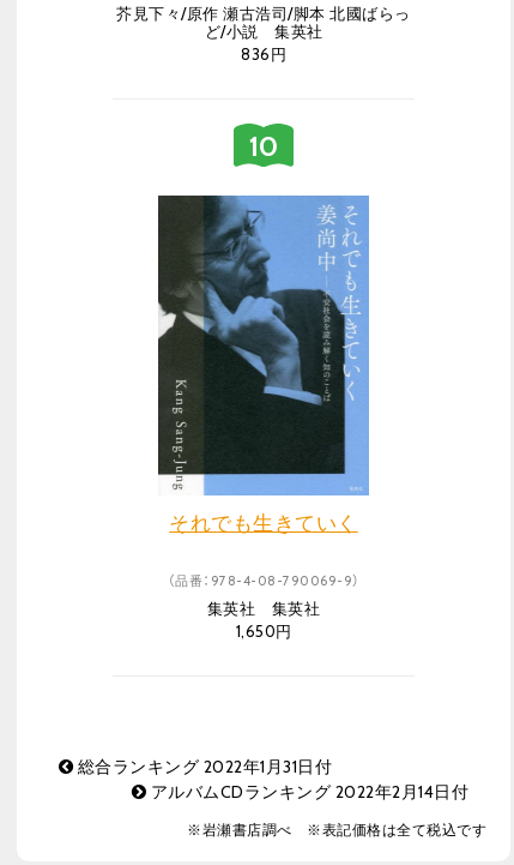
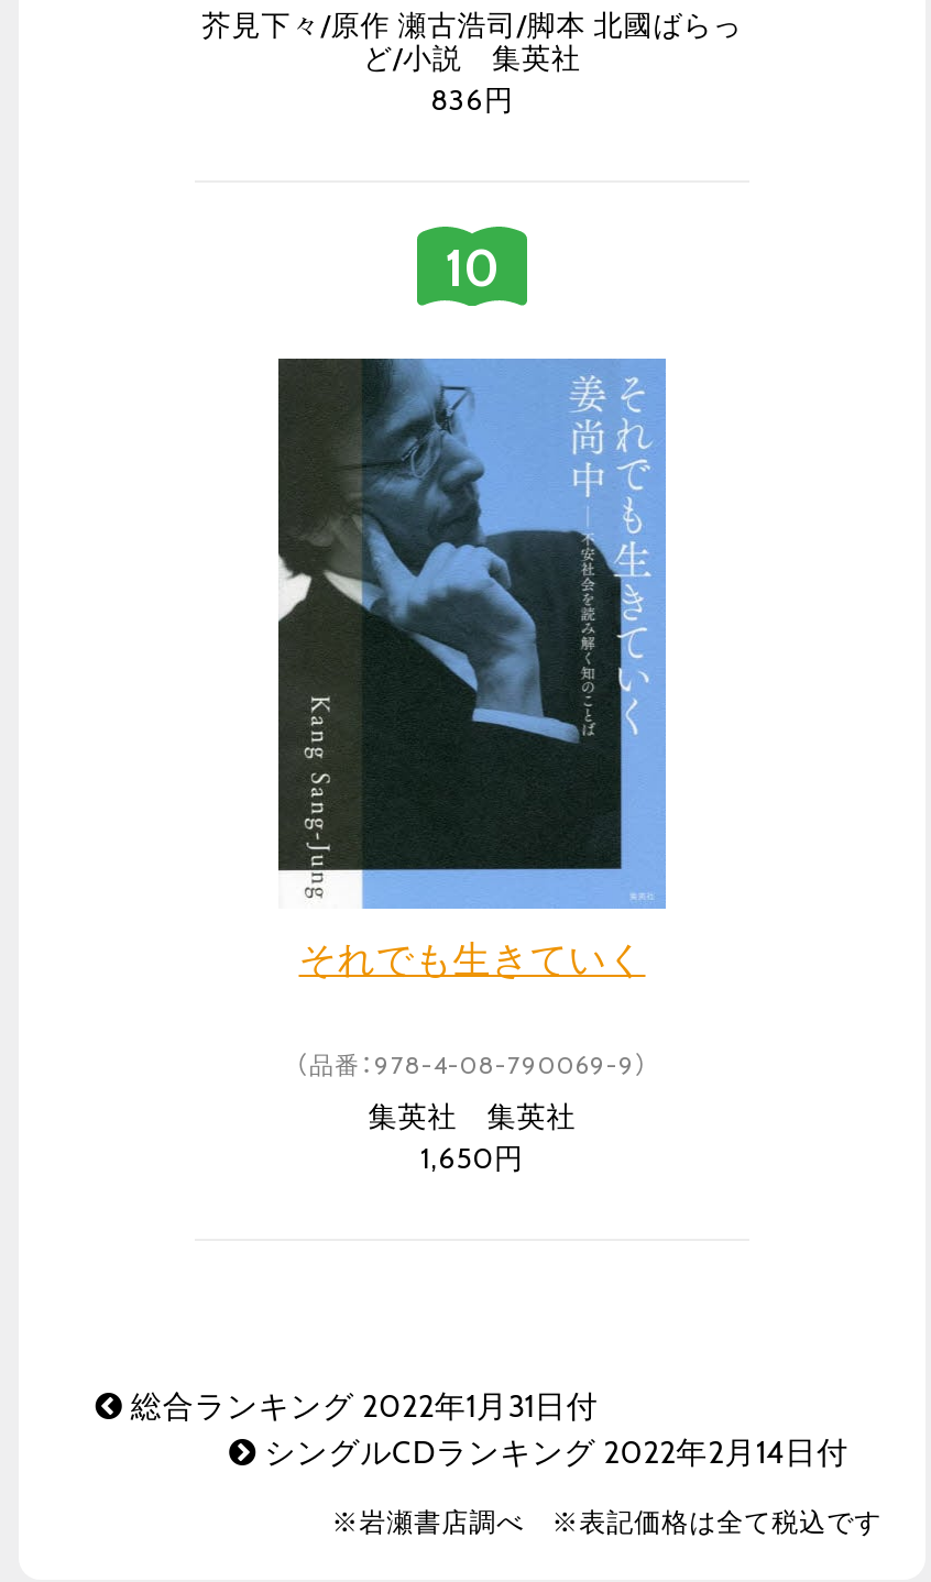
- アルバムCDランキング 2022年2月14日付
+ シングルCDランキング 2022年2月14日付
